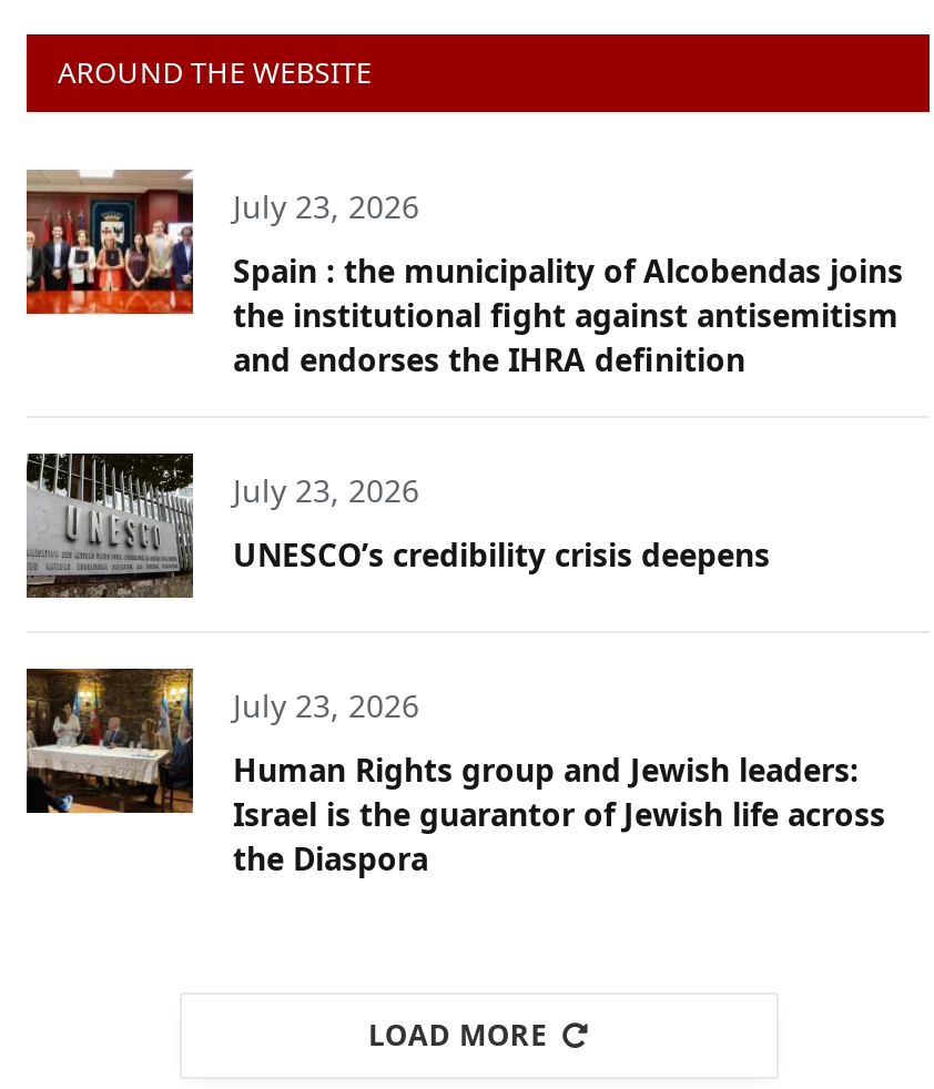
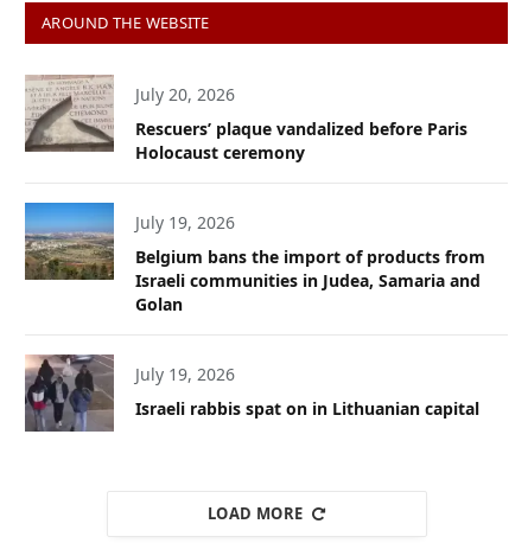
- [image]
- July 23, 2026
+ [image]
+ July 20, 2026

- Spain : the municipality of Alcobendas joins
- the institutional fight against antisemitism
- and endorses the IHRA definition
+ Rescuers’ plaque vandalized before Paris
+ Holocaust ceremony

- [image]
- July 23, 2026
+ [image]
+ July 19, 2026

- UNESCO’s credibility crisis deepens
+ Belgium bans the import of products from
+ Israeli communities in Judea, Samaria and
+ Golan

- [image]
- July 23, 2026
+ [image]
+ July 19, 2026

- Human Rights group and Jewish leaders:
- Israel is the guarantor of Jewish life across
- the Diaspora
+ Israeli rabbis spat on in Lithuanian capital
